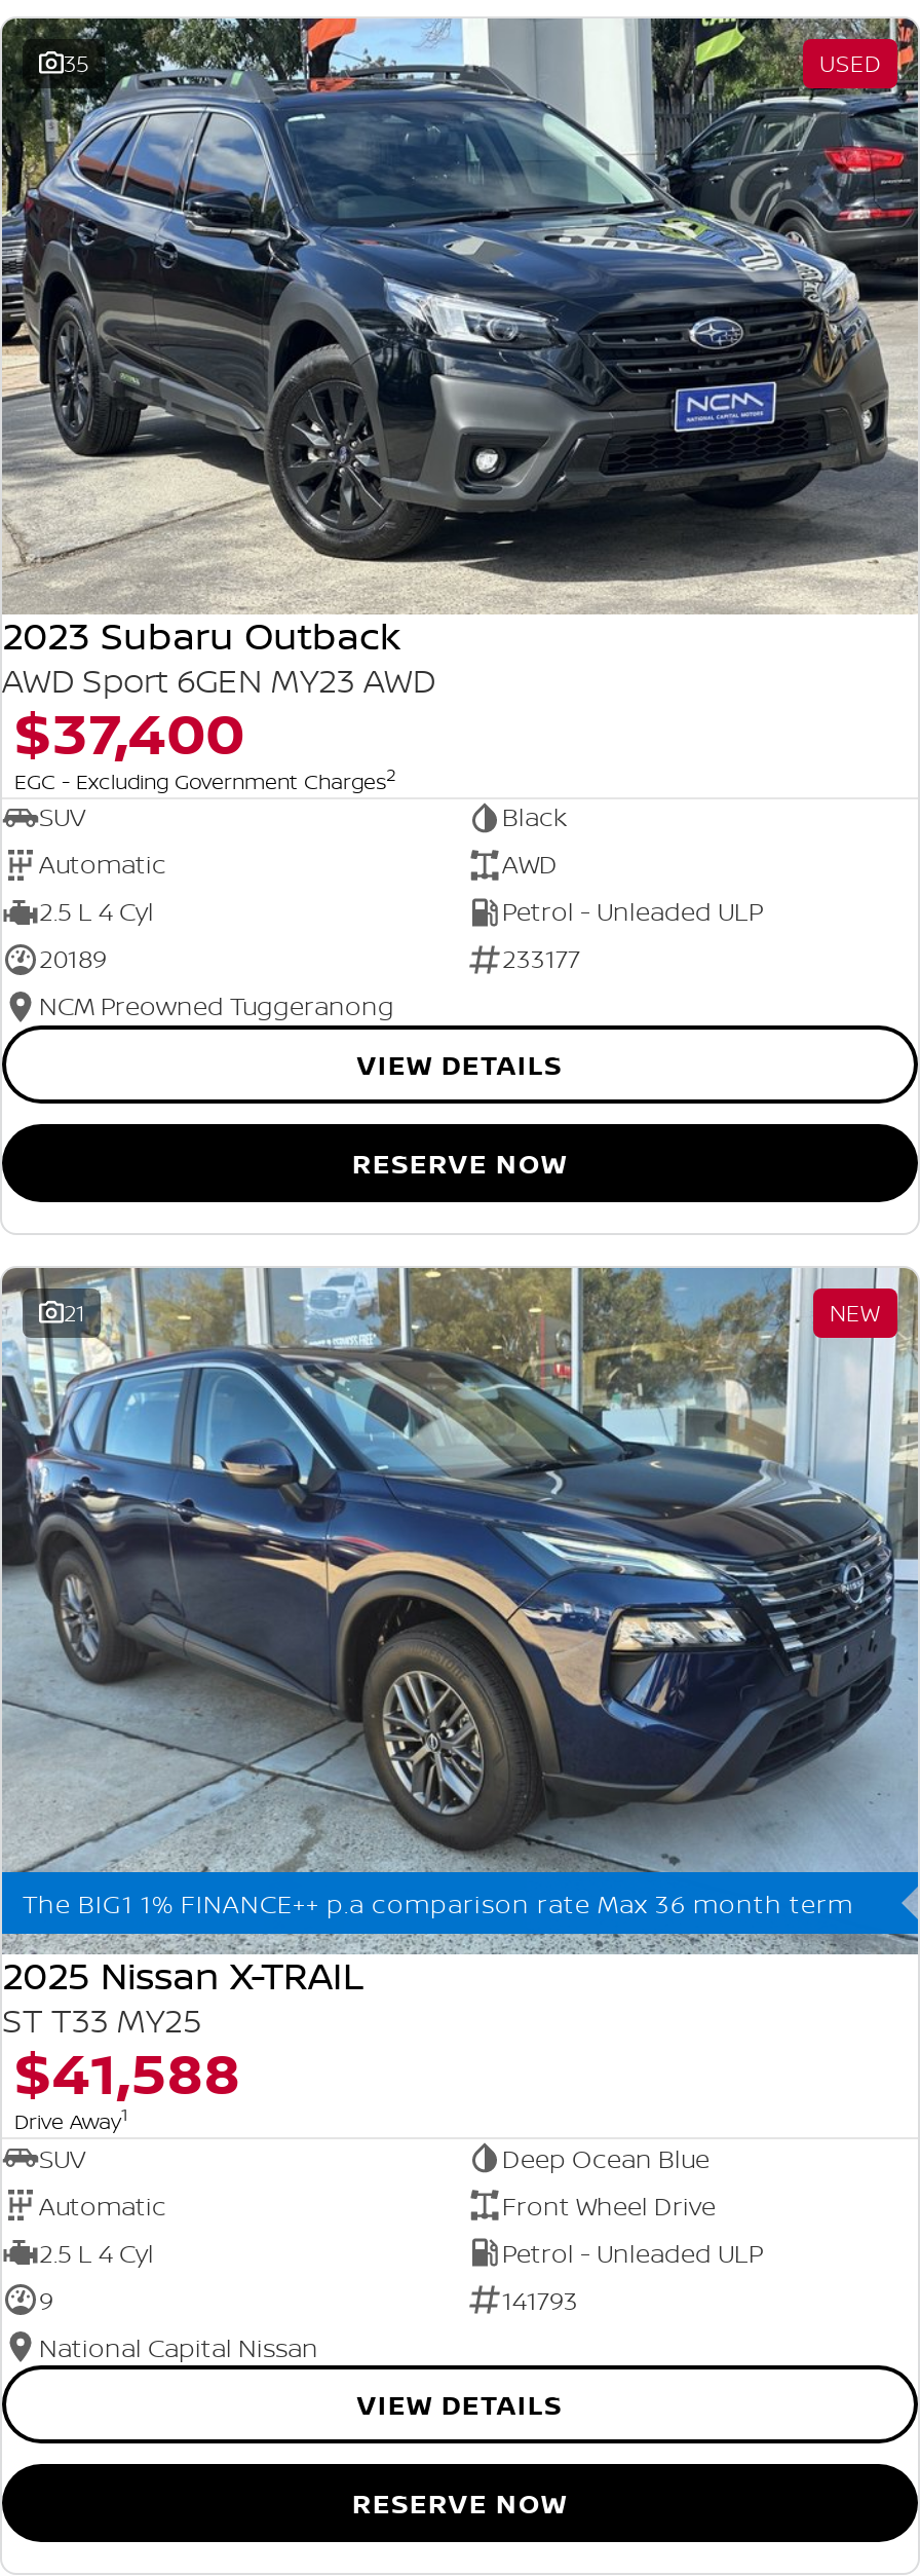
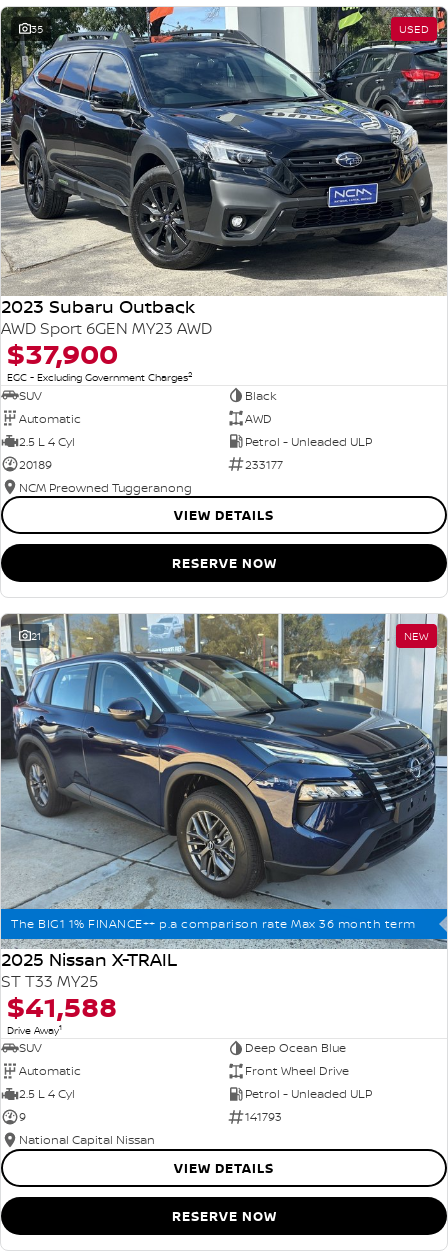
- $37,400
+ $37,900
